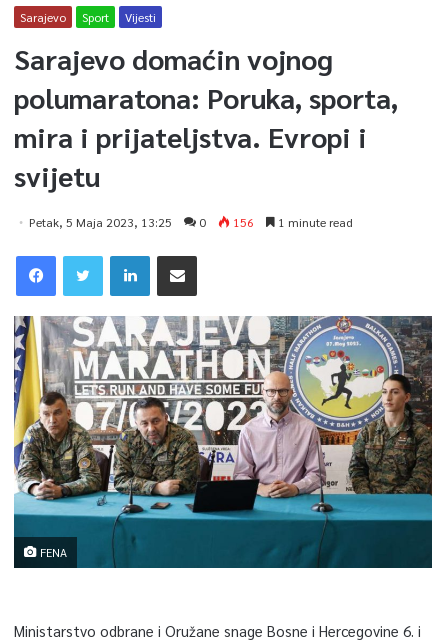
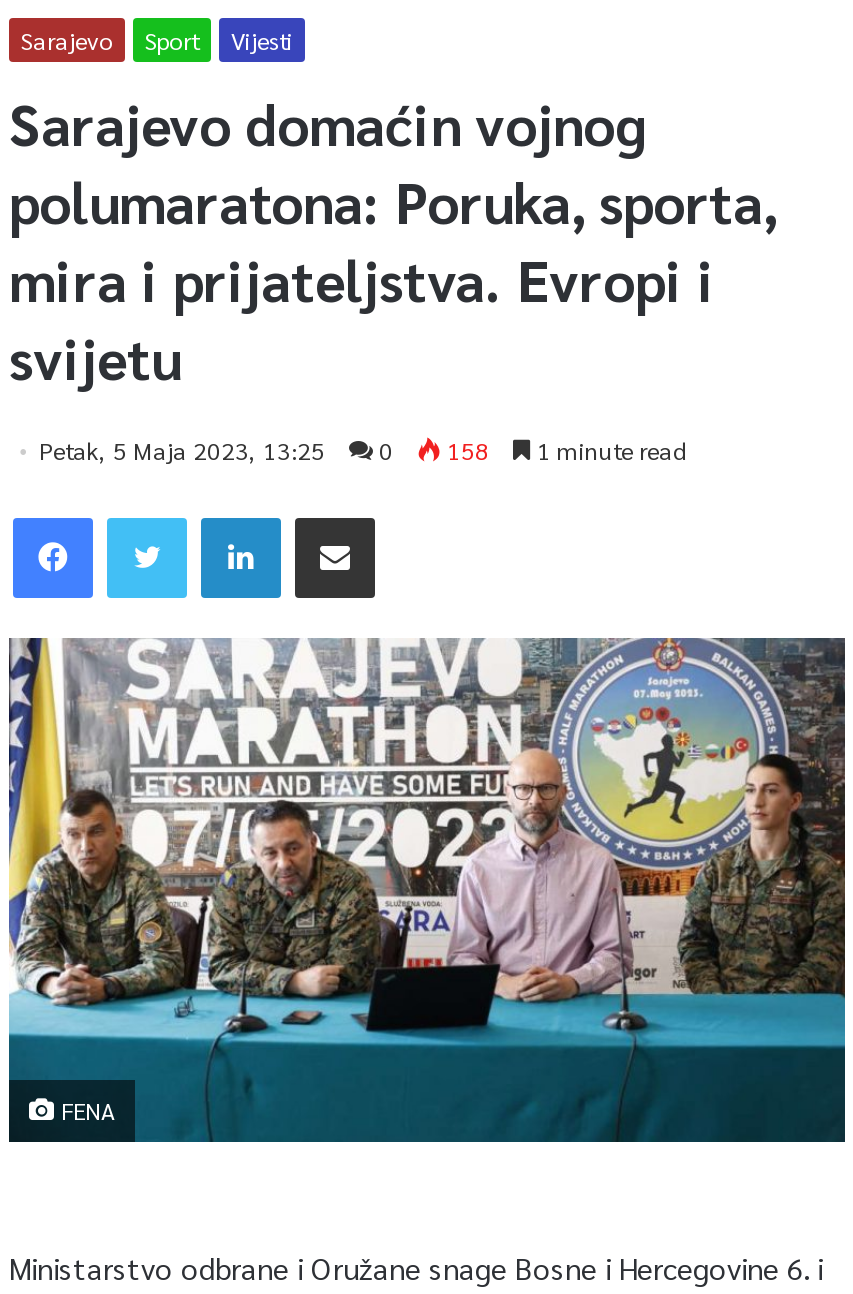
- Petak, 5 Maja 2023, 13:25 0 156 1 minute read
+ Petak, 5 Maja 2023, 13:25 0 158 1 minute read
